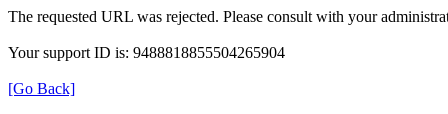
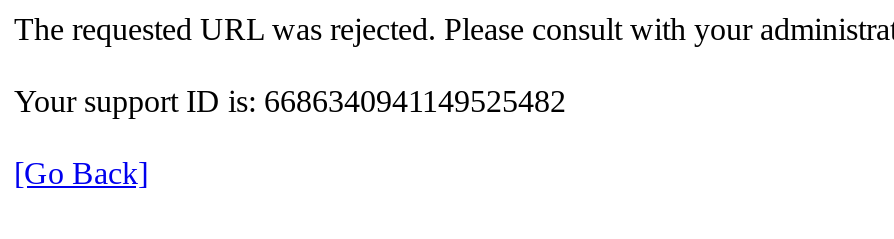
- Your support ID is: 9488818855504265904
+ Your support ID is: 6686340941149525482
